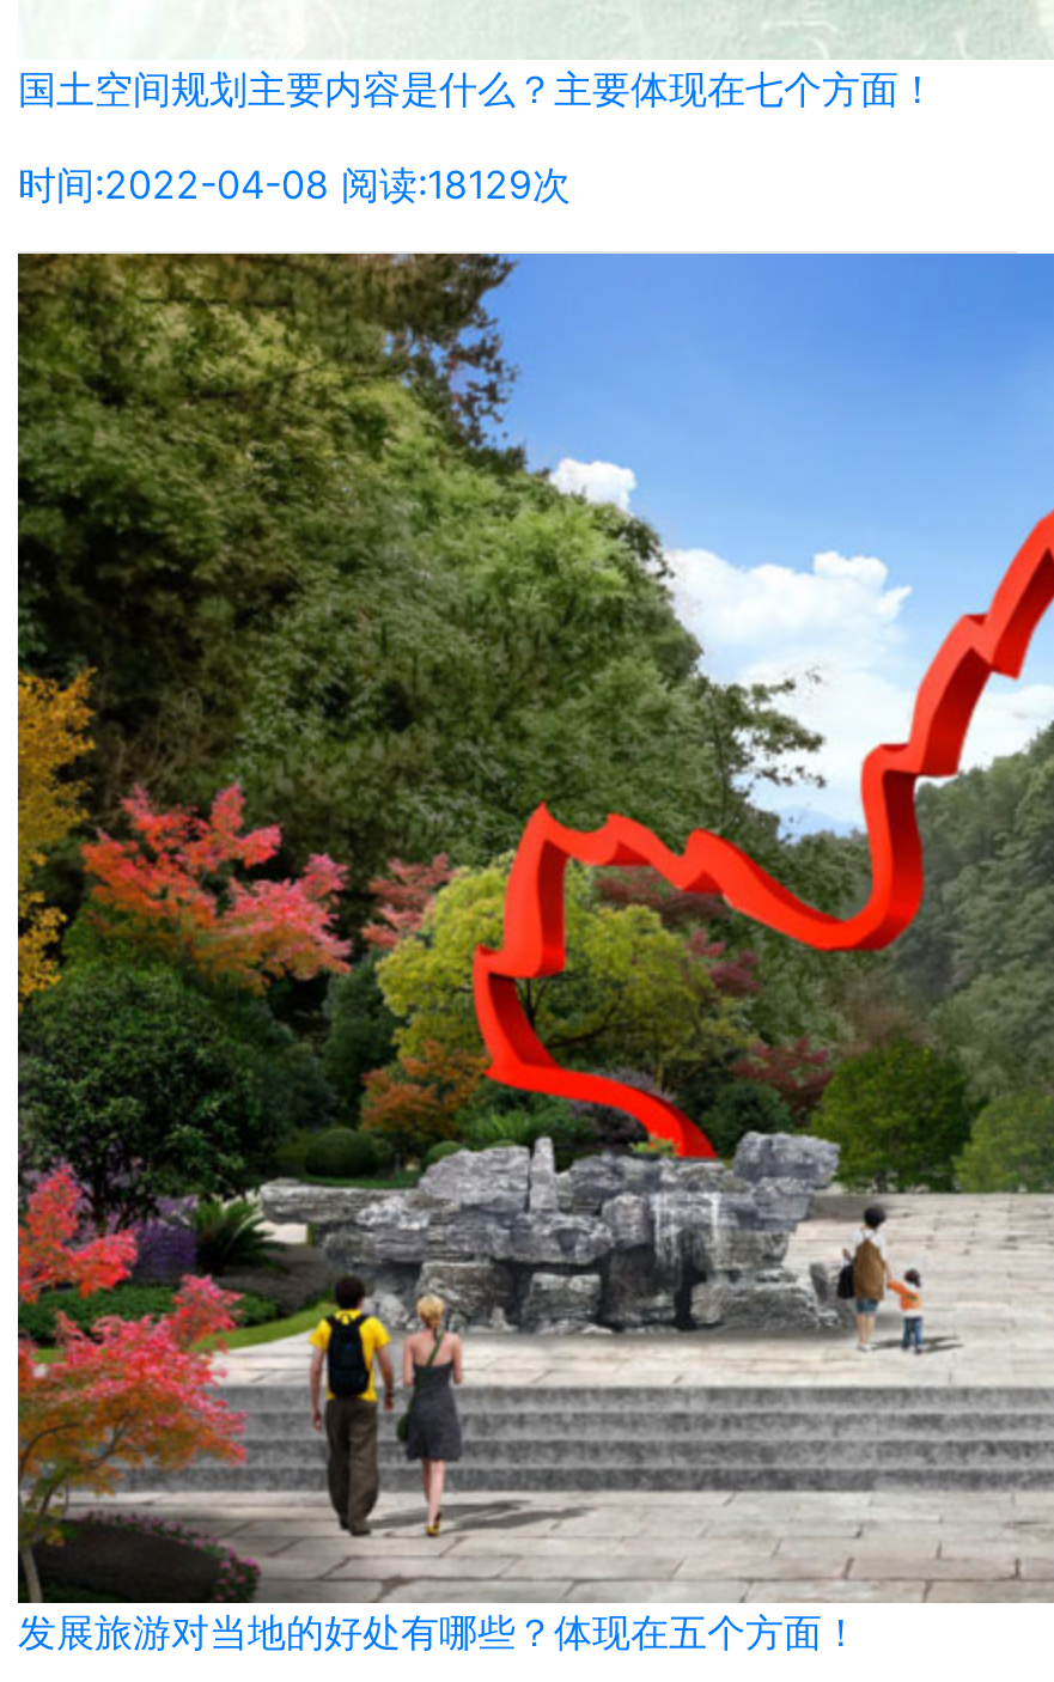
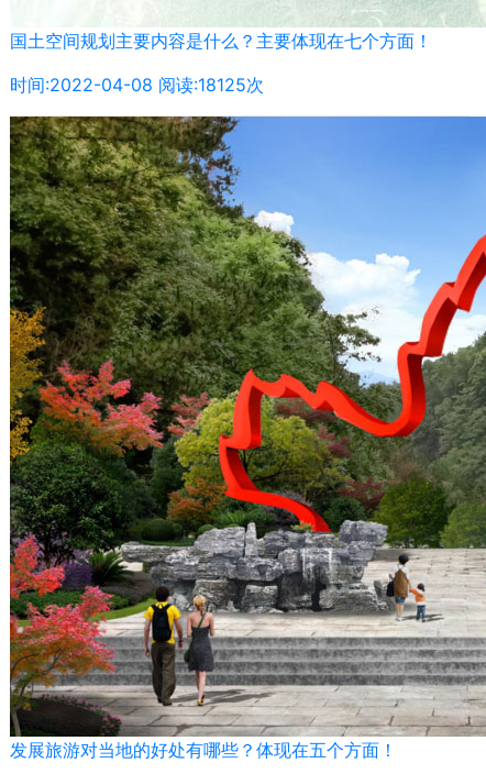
- 时间:2022-04-08 阅读:18129次
+ 时间:2022-04-08 阅读:18125次
